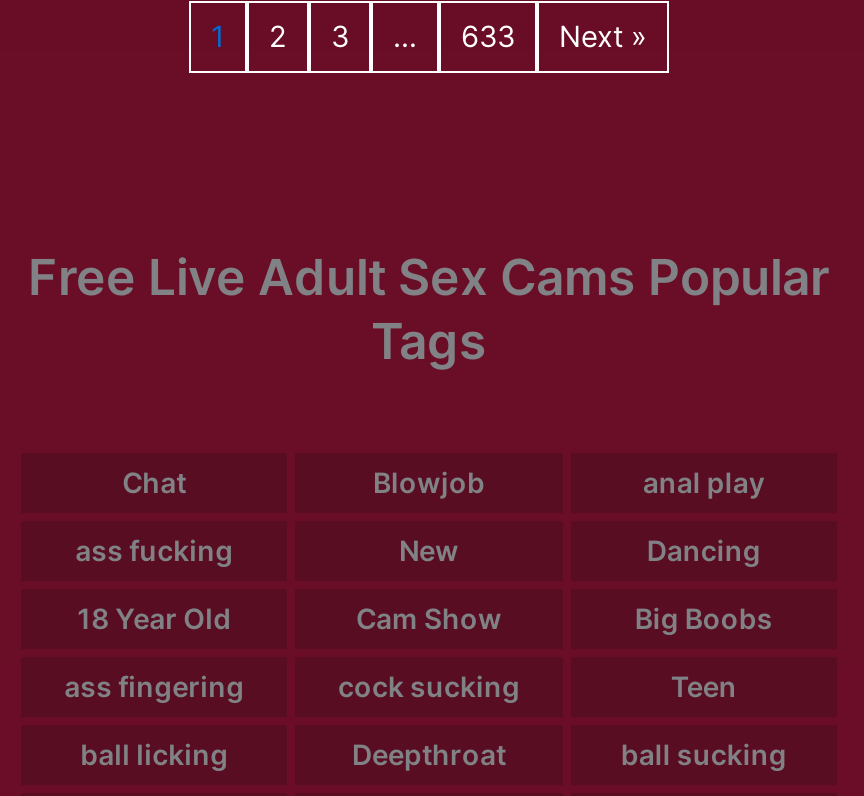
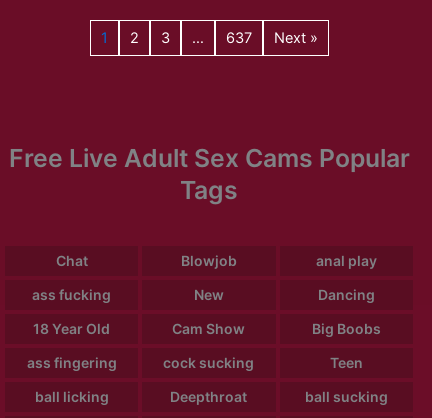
- 633
+ 637
